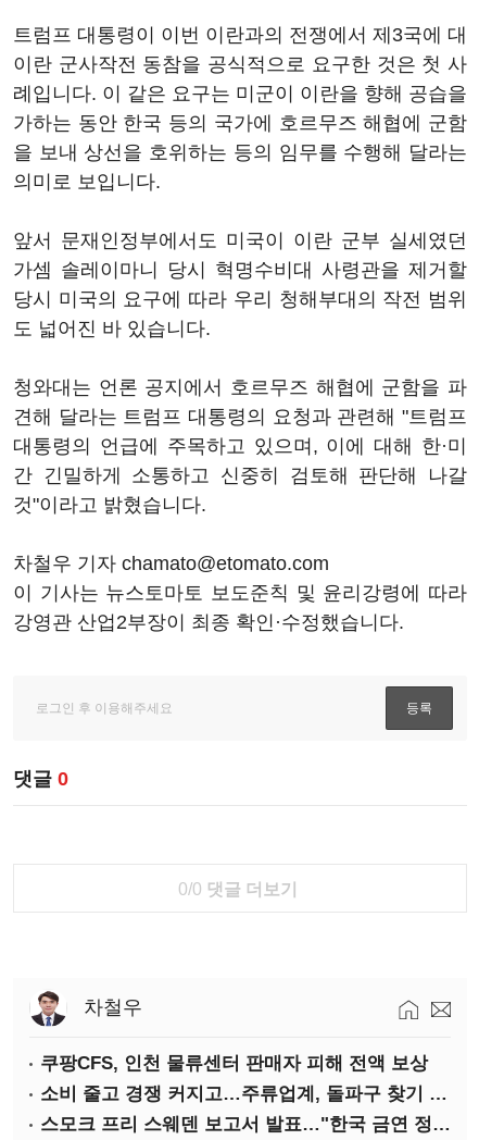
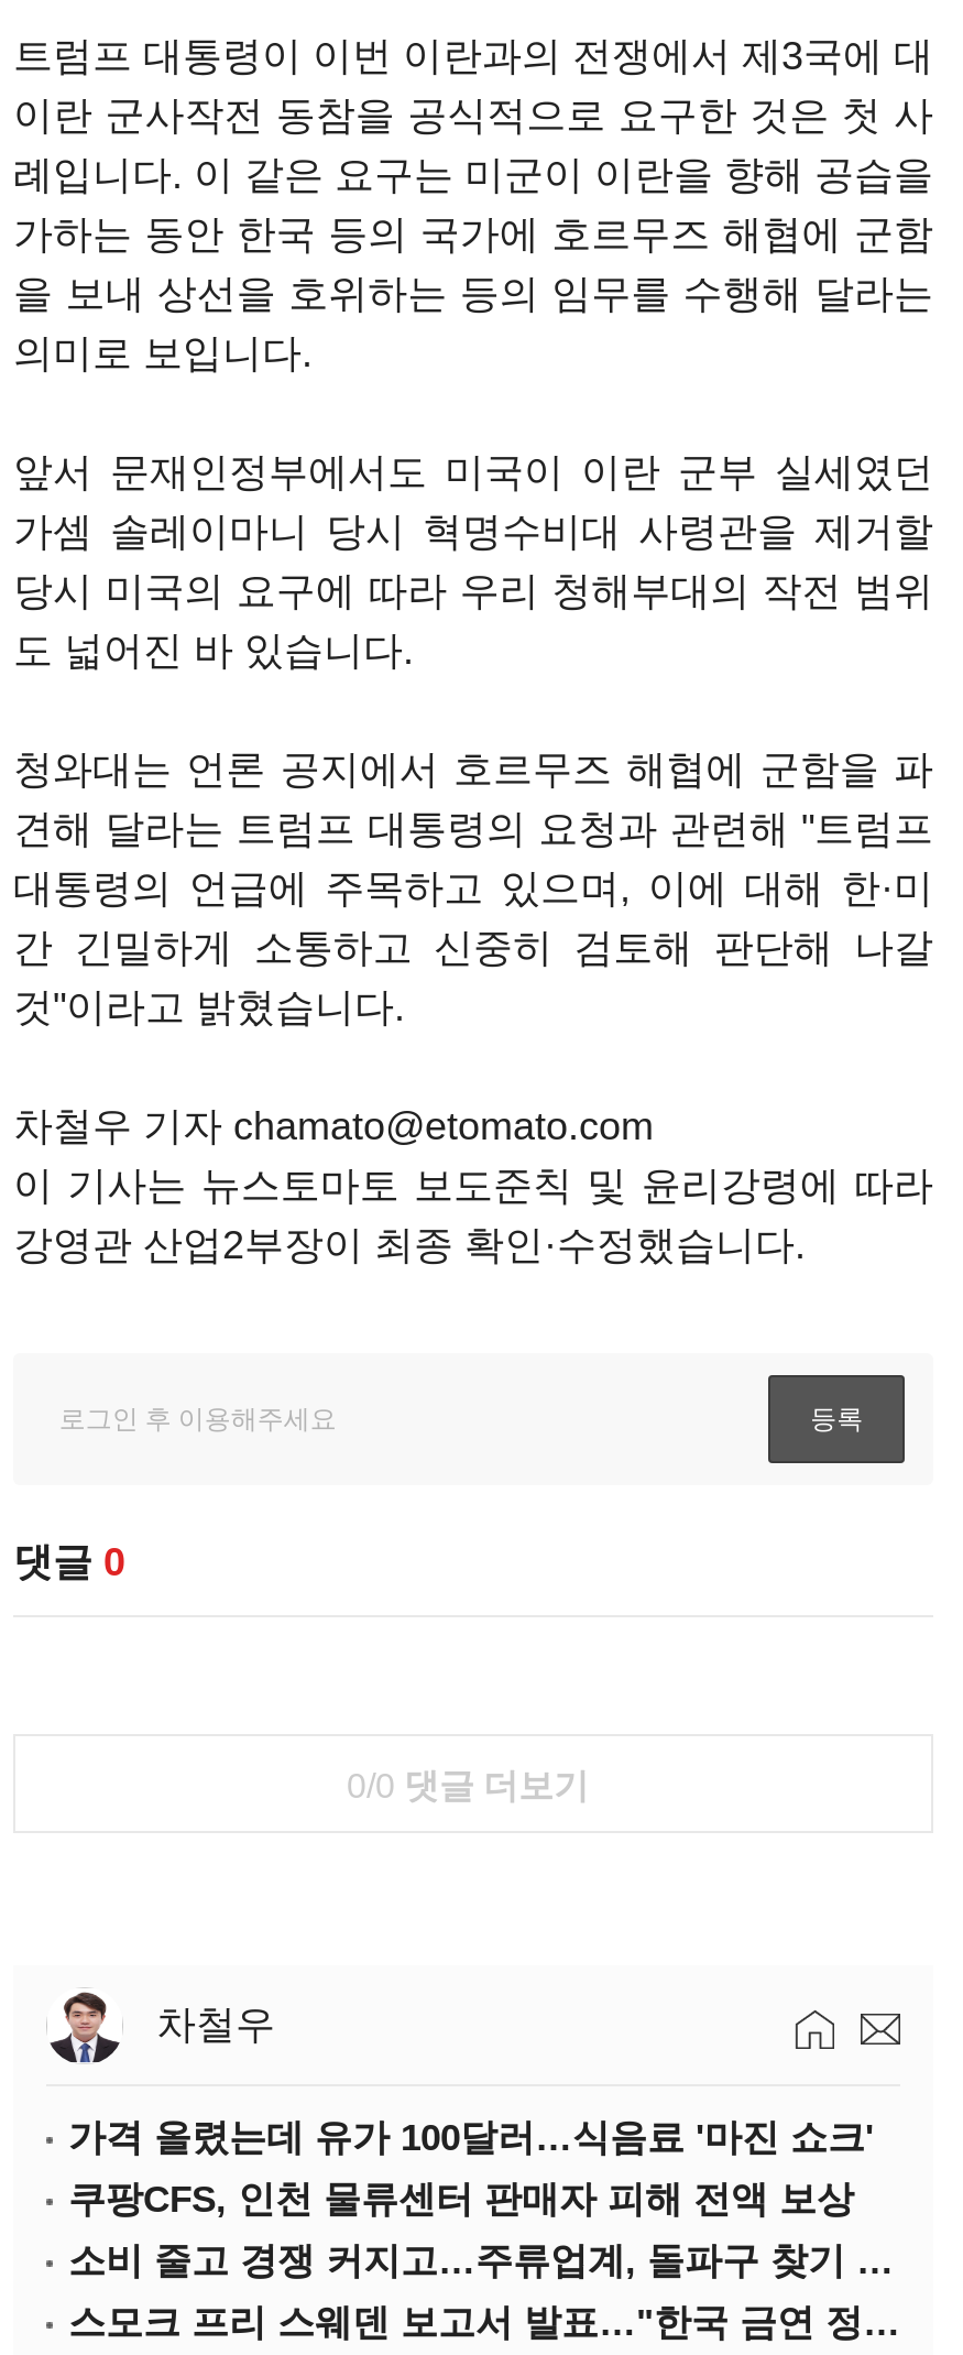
+ 가격 올렸는데 유가 100달러…식음료 '마진 쇼크'
